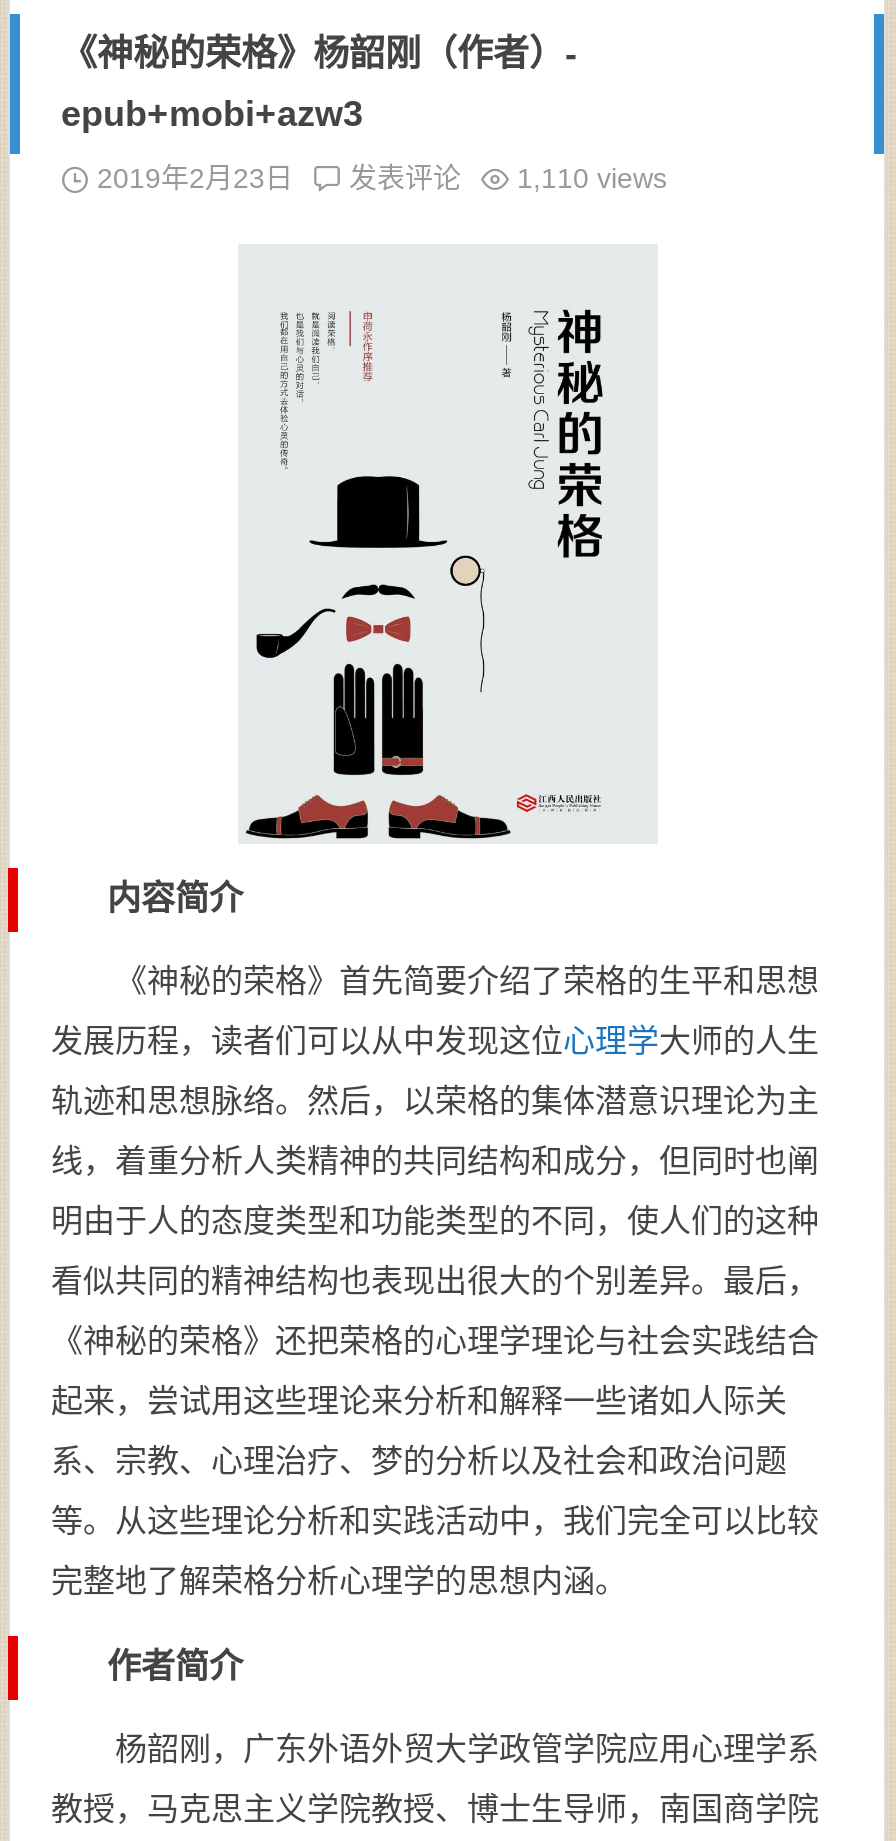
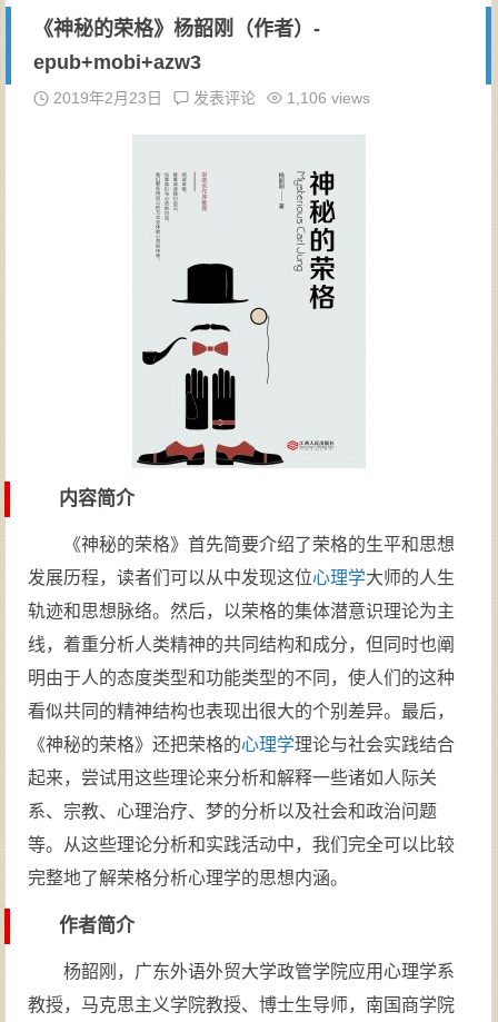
- 2019年2月23日 发表评论 1,110 views
+ 2019年2月23日 发表评论 1,106 views
